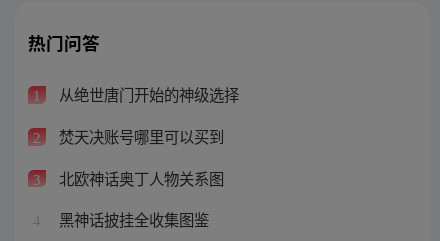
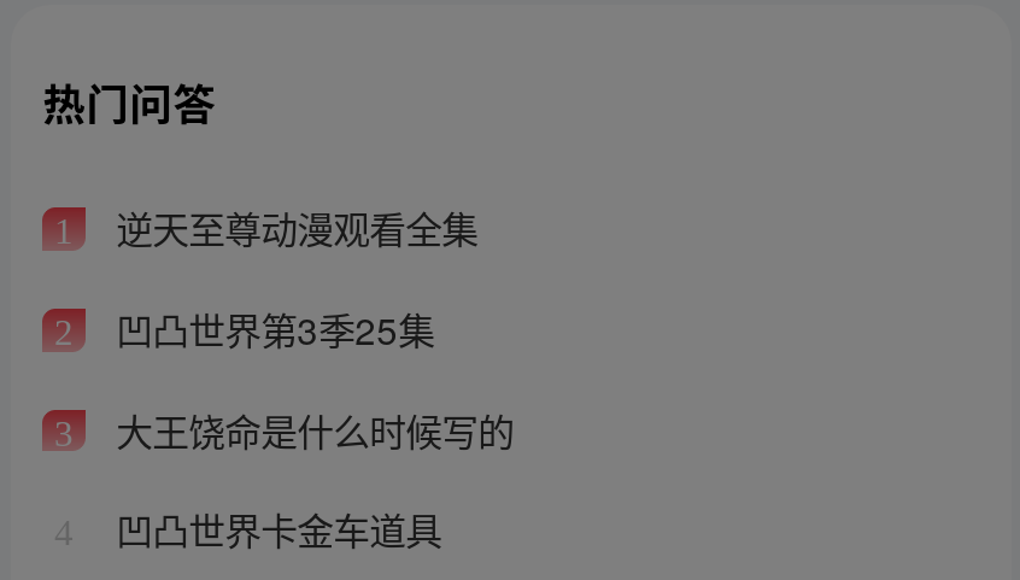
- 从绝世唐门开始的神级选择
+ 逆天至尊动漫观看全集

- 焚天决账号哪里可以买到
+ 凹凸世界第3季25集

- 北欧神话奥丁人物关系图
+ 大王饶命是什么时候写的

- 黑神话披挂全收集图鉴
+ 凹凸世界卡金车道具
